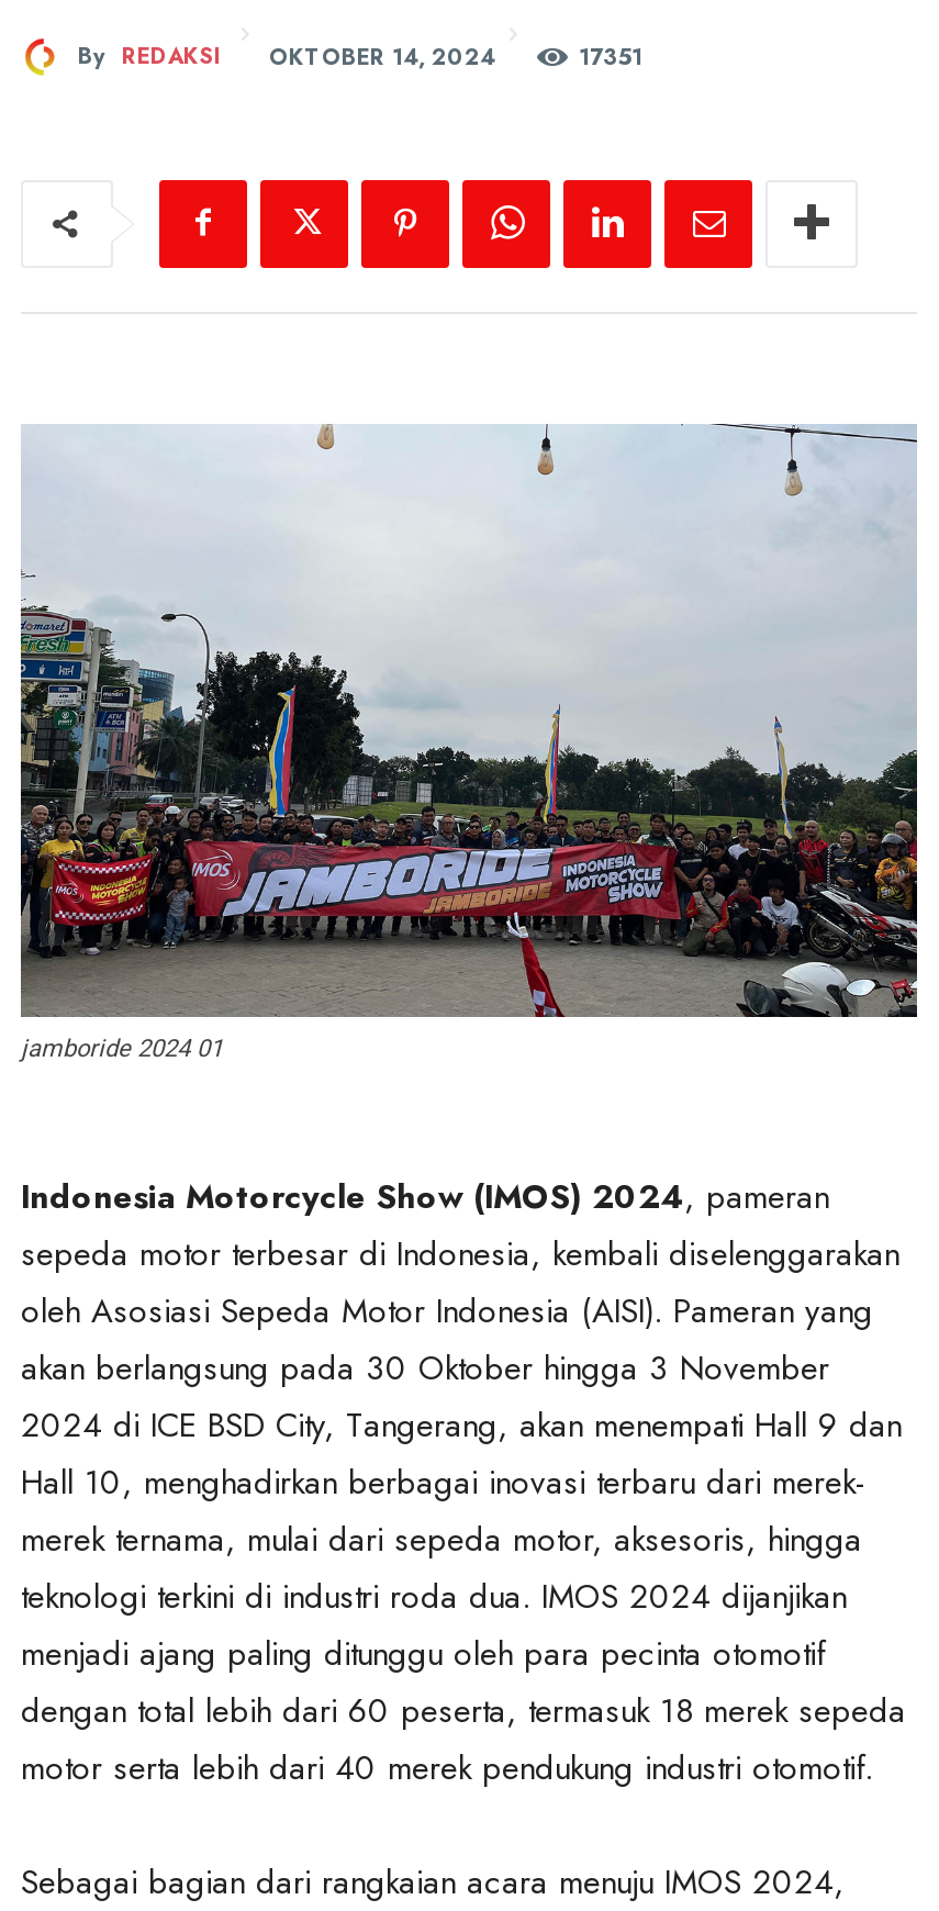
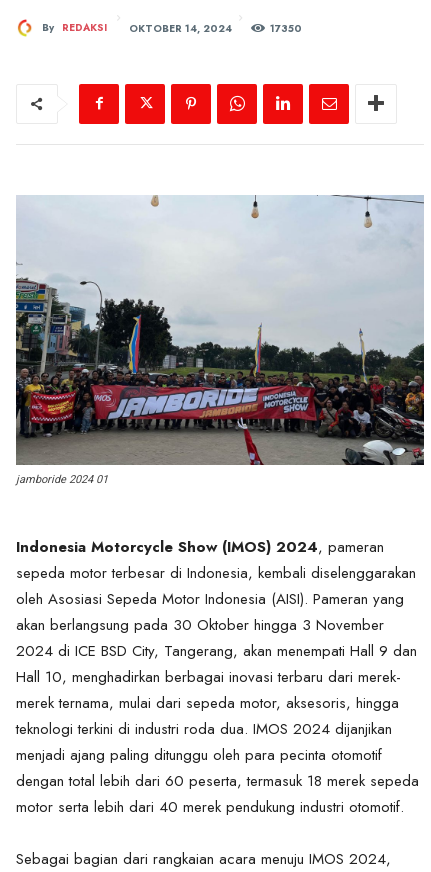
- 17351
+ 17350
